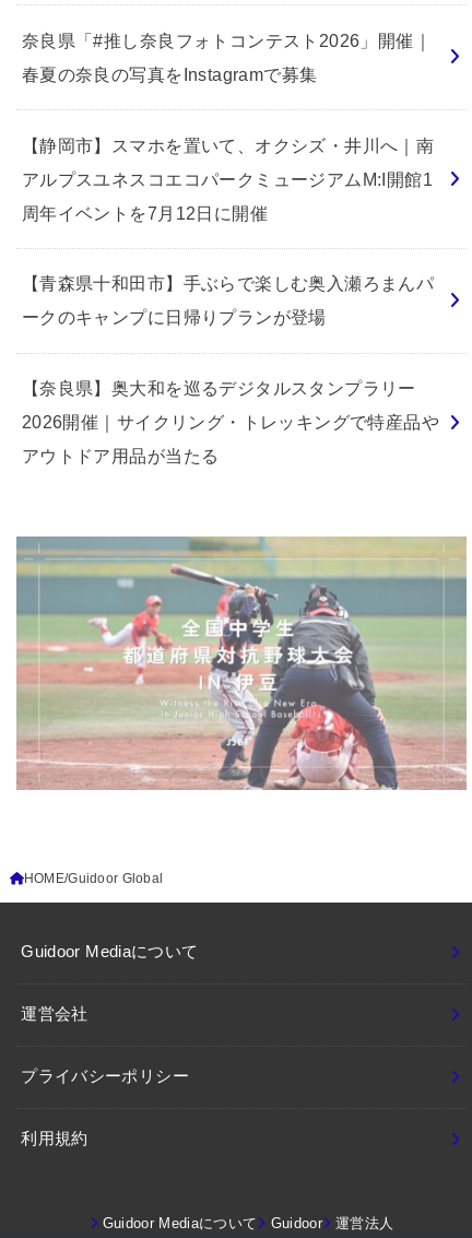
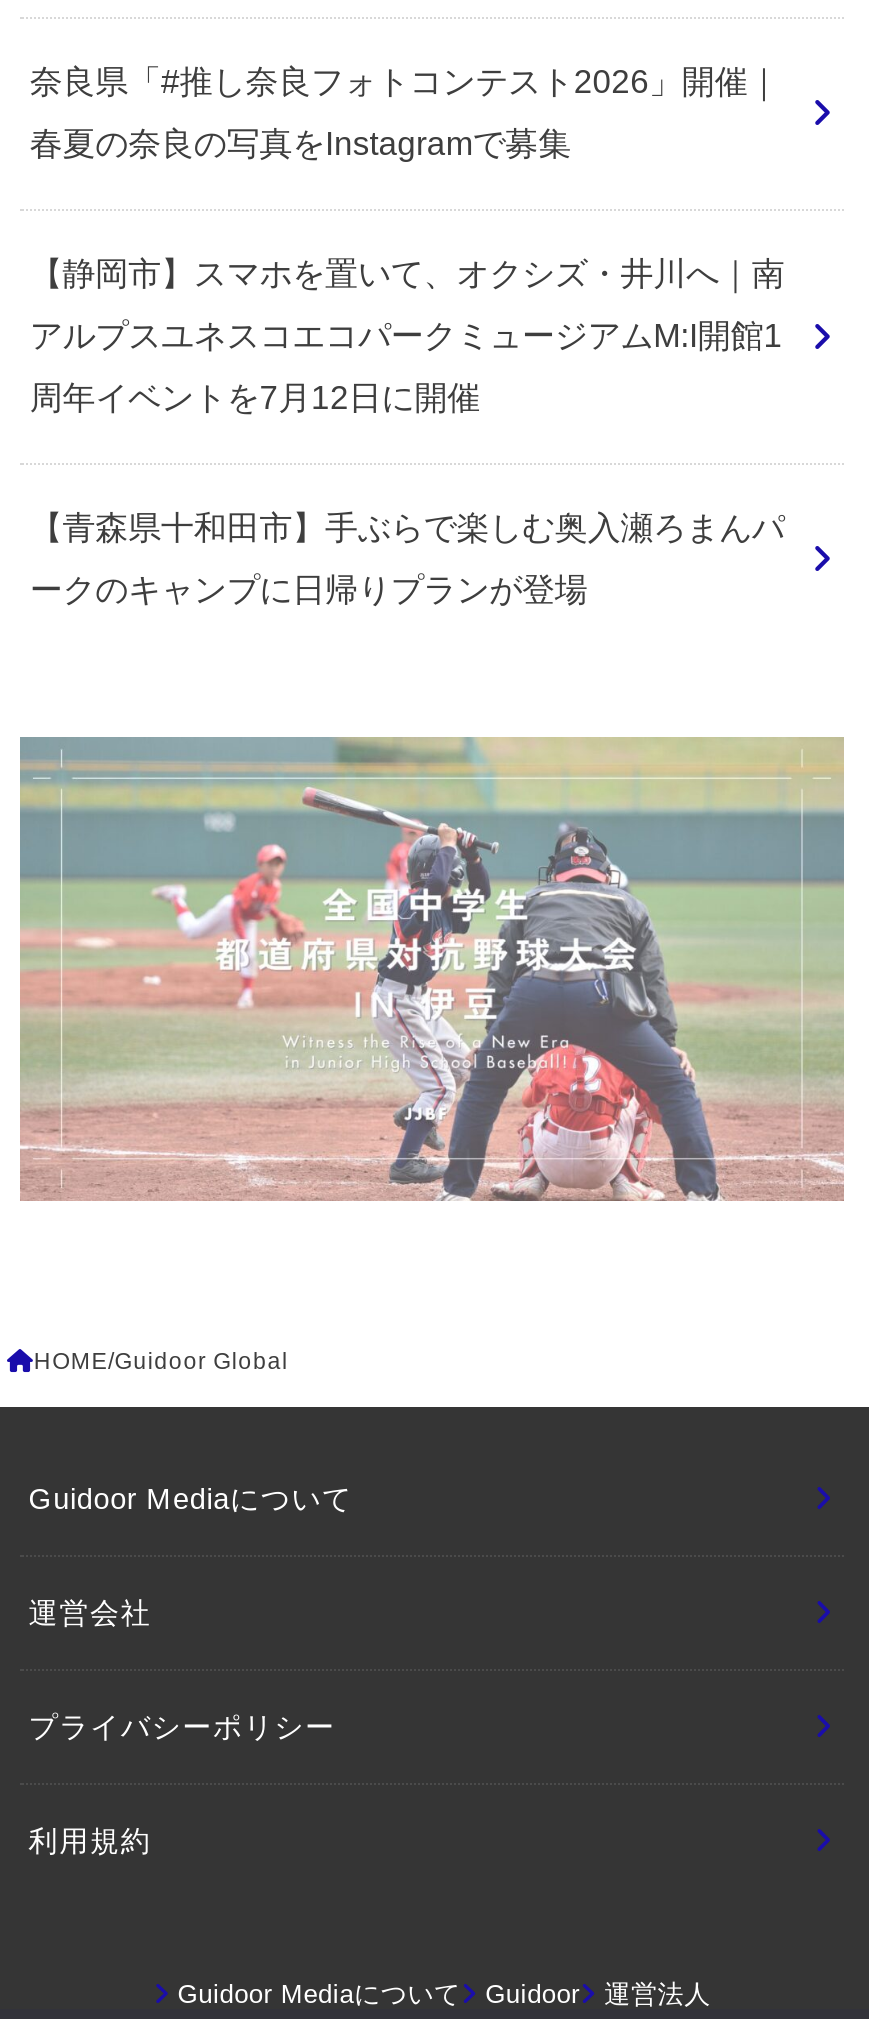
- 【奈良県】奥大和を巡るデジタルスタンプラリー
- 2026開催｜サイクリング・トレッキングで特産品や
- アウトドア用品が当たる
